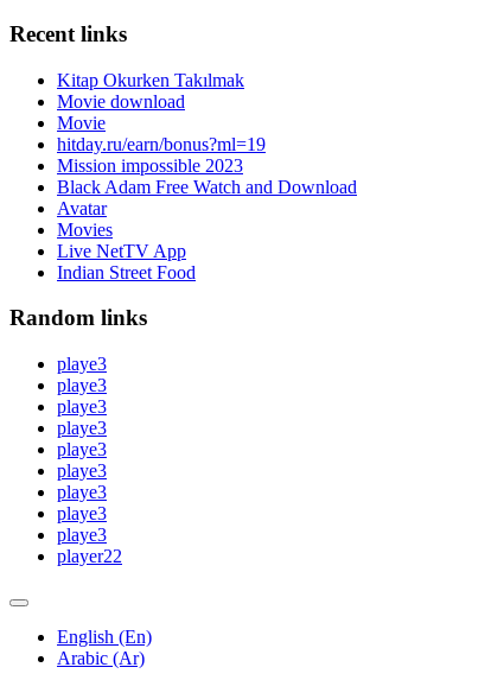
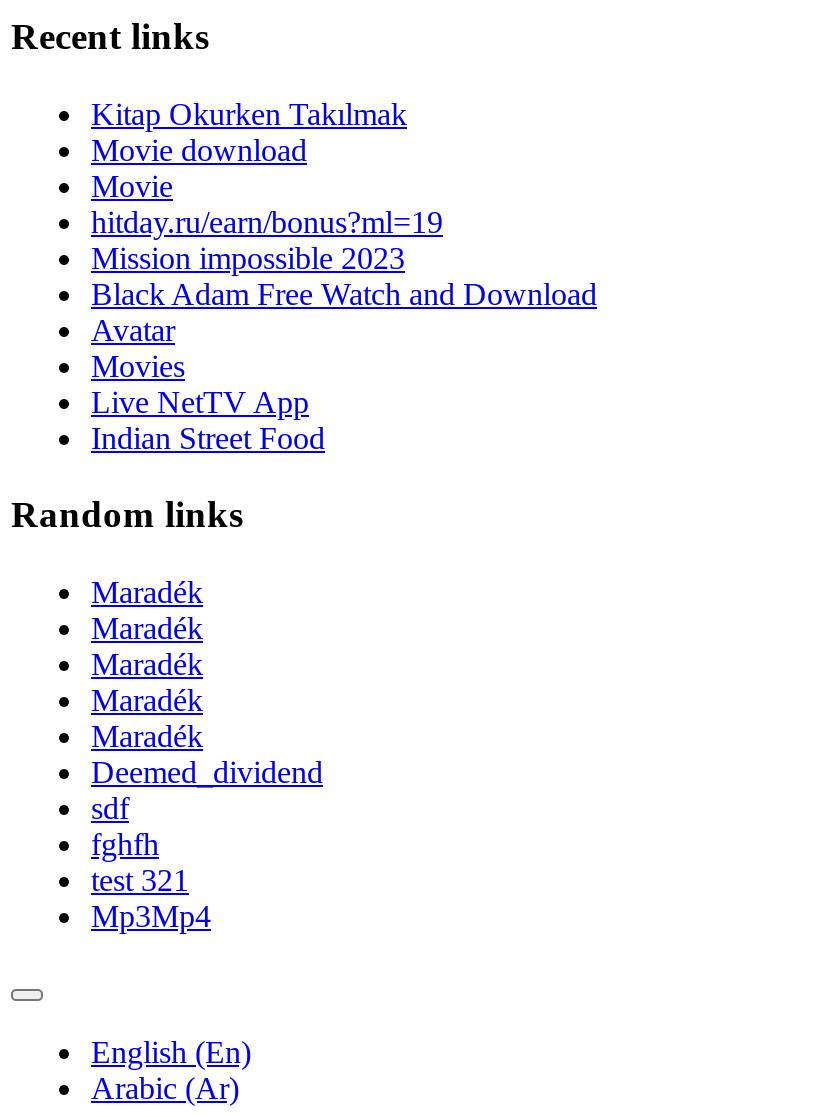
- playe3
- playe3
- playe3
- playe3
- playe3
- playe3
- playe3
- playe3
- playe3
- player22
+ Maradék
+ Maradék
+ Maradék
+ Maradék
+ Maradék
+ Deemed_dividend
+ sdf
+ fghfh
+ test 321
+ Mp3Mp4
